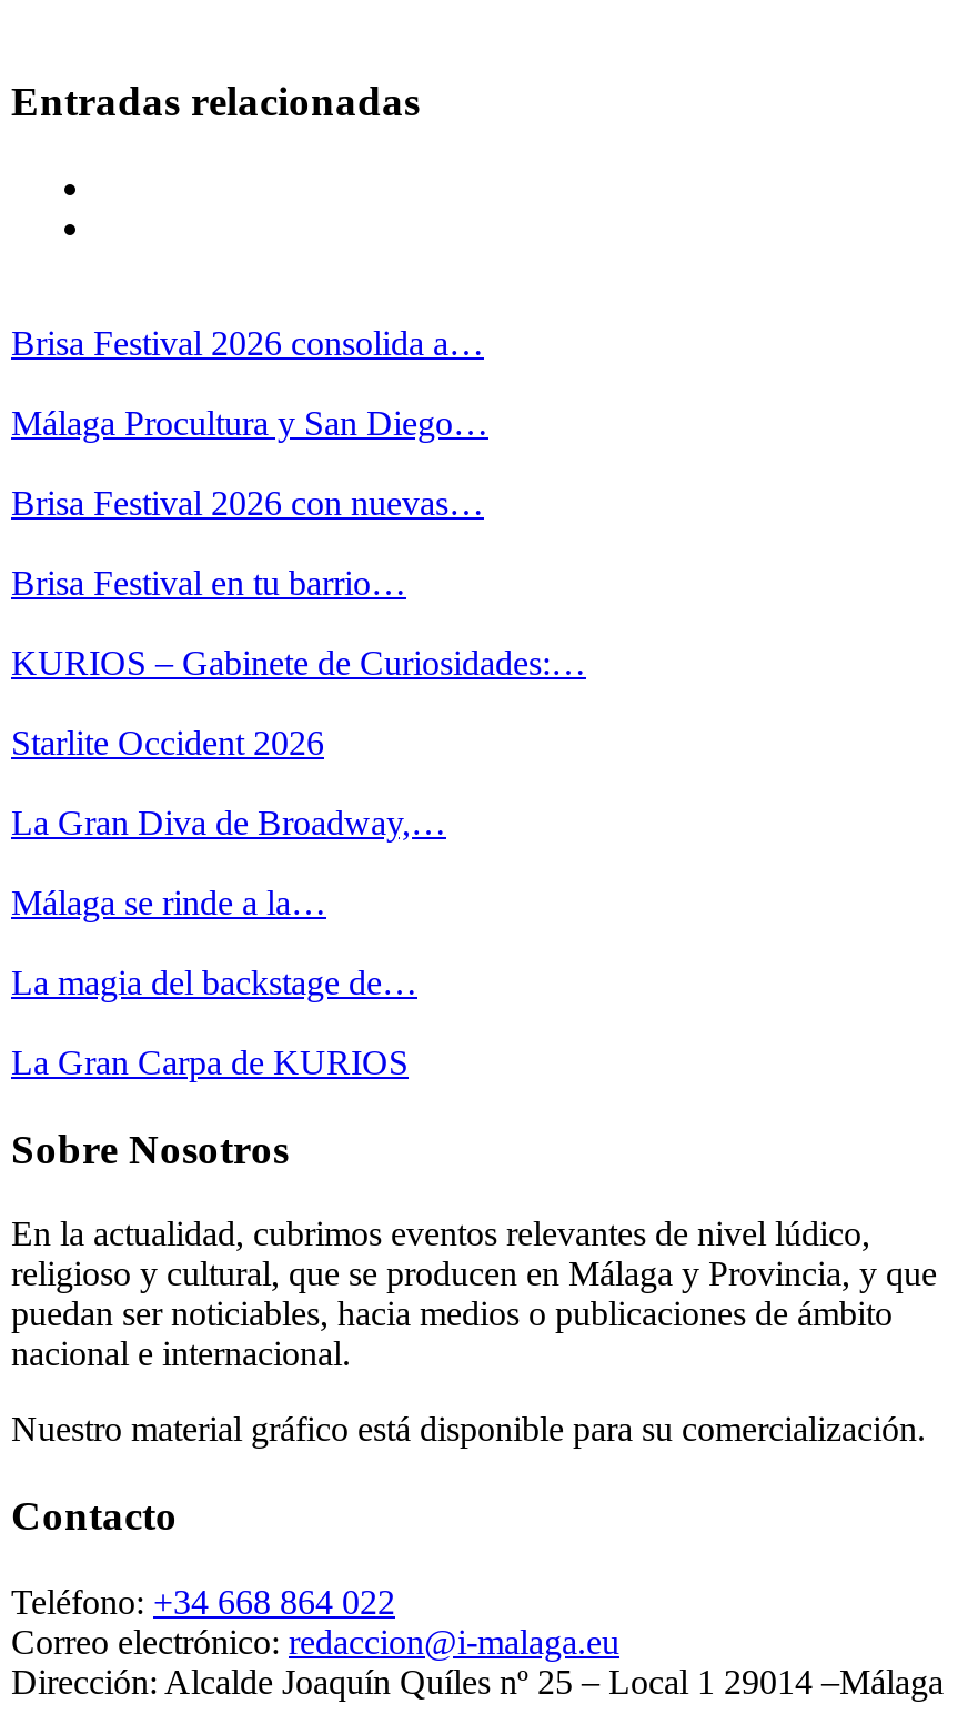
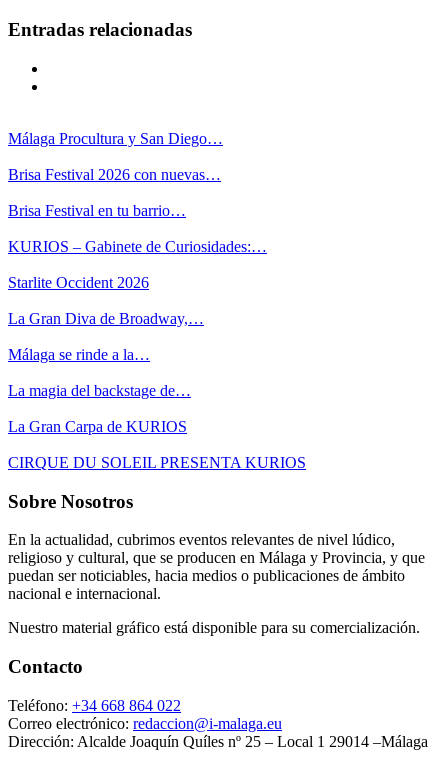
- Brisa Festival 2026 consolida a…

moved up: Málaga Procultura y San Diego… | Brisa Festival 2026 con nuevas… | Brisa Festival en tu barrio… | ... | La magia del backstage de… | La Gran Carpa de KURIOS

+ CIRQUE DU SOLEIL PRESENTA KURIOS
